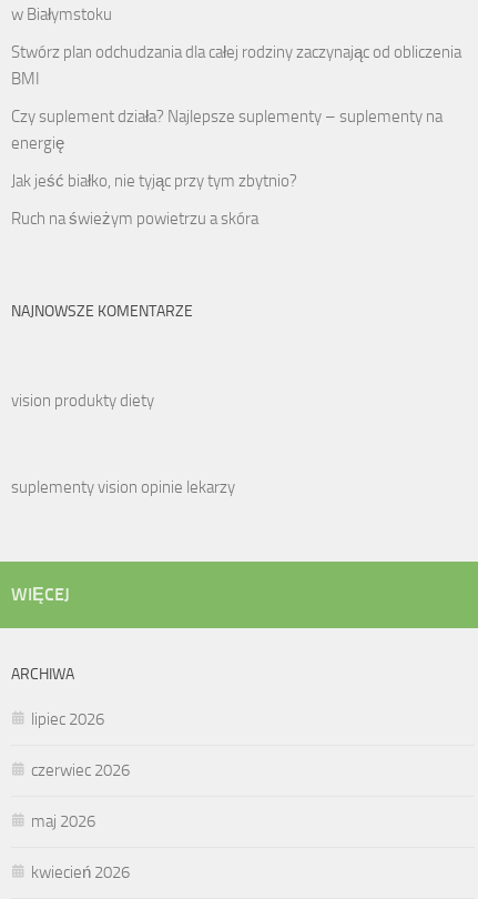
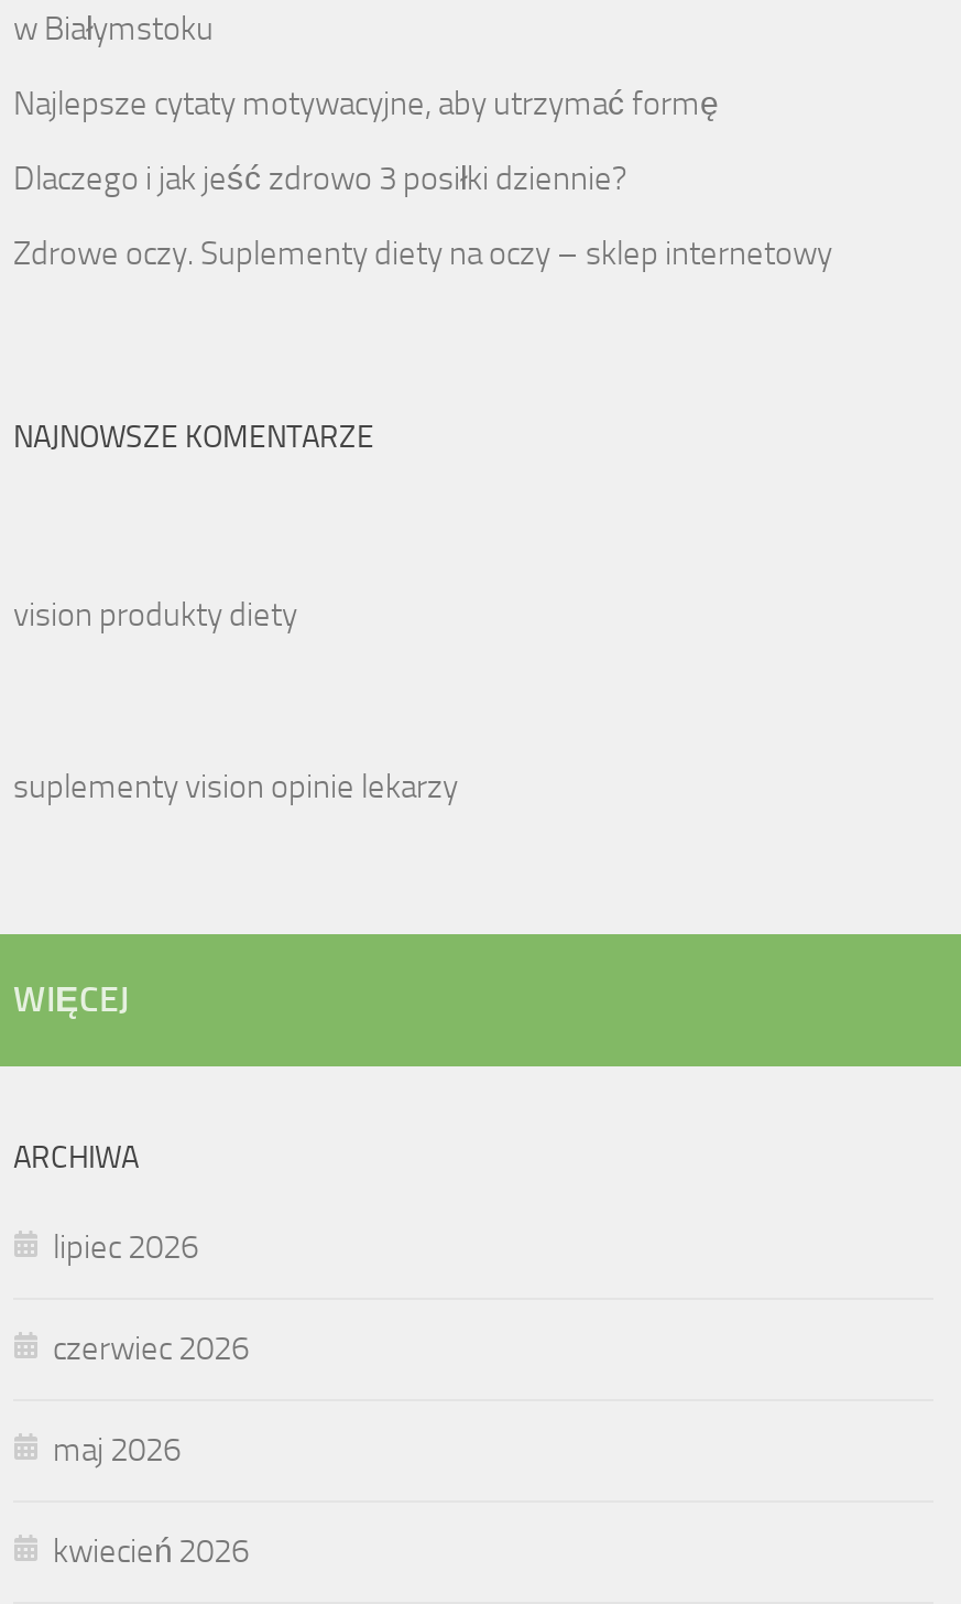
- Stwórz plan odchudzania dla całej rodziny zaczynając od obliczenia
- BMI
- Czy suplement działa? Najlepsze suplementy – suplementy na
- energię
- Jak jeść białko, nie tyjąc przy tym zbytnio?
- Ruch na świeżym powietrzu a skóra
+ Najlepsze cytaty motywacyjne, aby utrzymać formę
+ Dlaczego i jak jeść zdrowo 3 posiłki dziennie?
+ Zdrowe oczy. Suplementy diety na oczy – sklep internetowy
